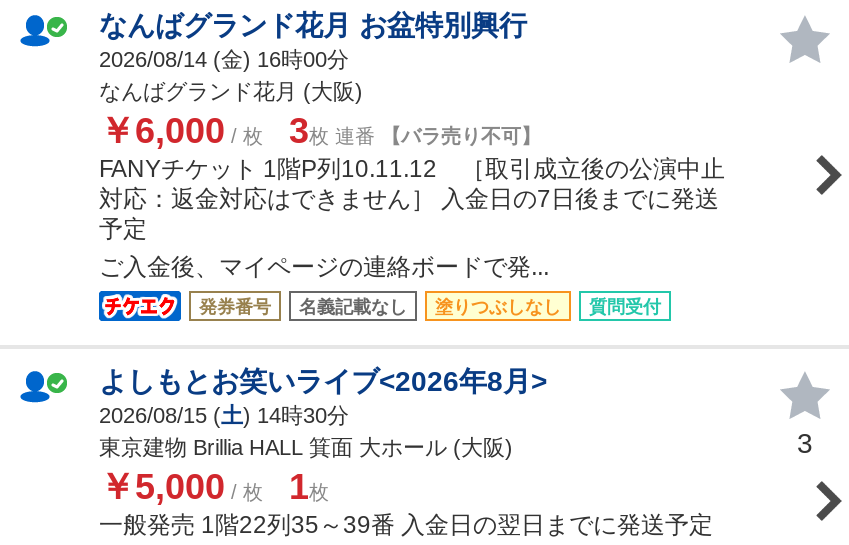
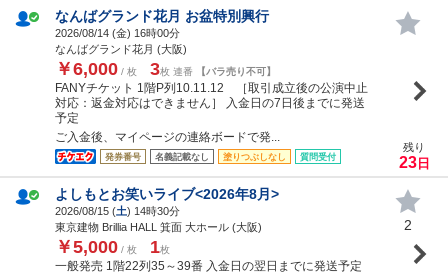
+ 残り
+ 23日

- 3
+ 2
